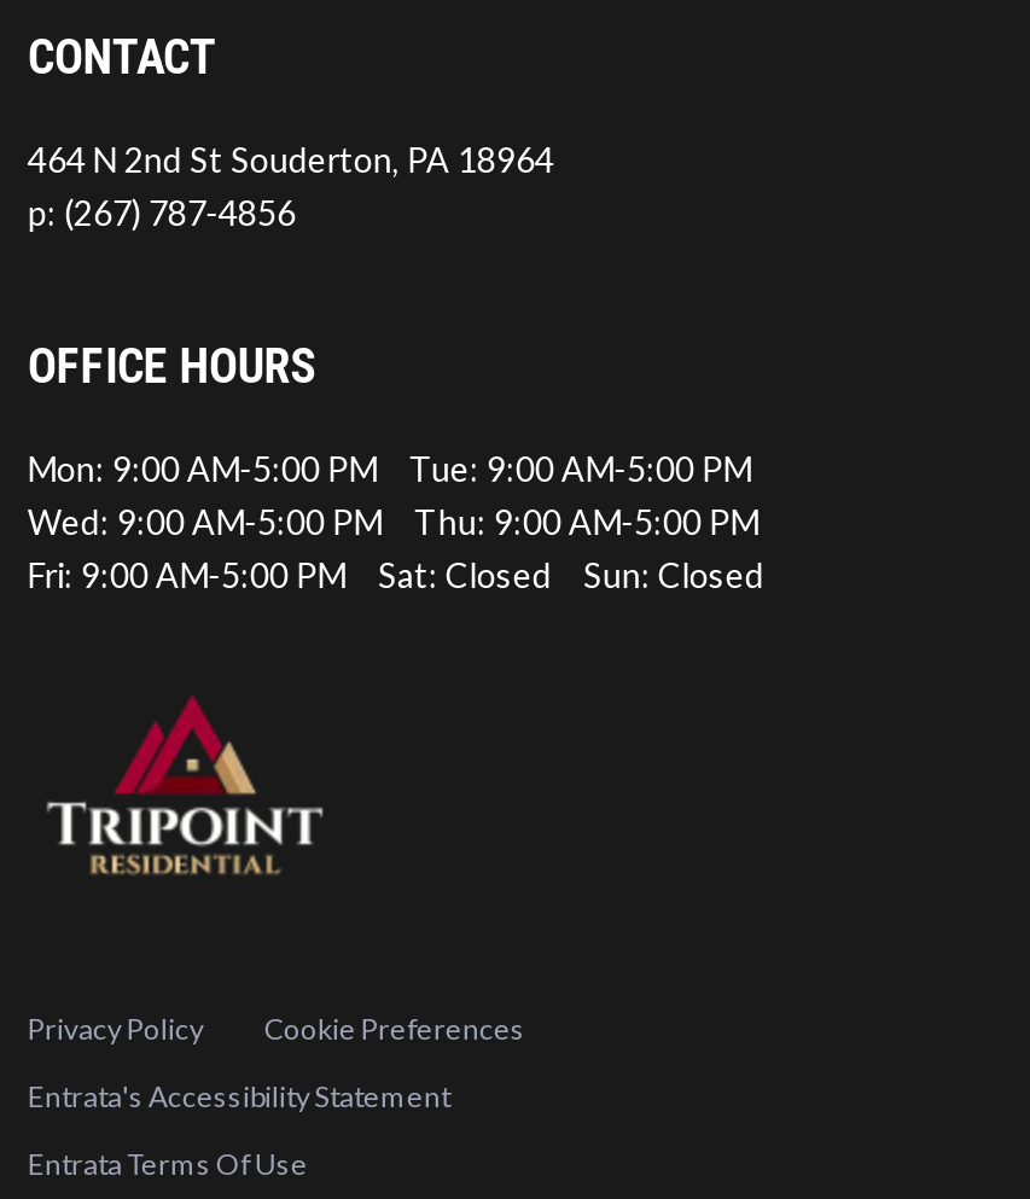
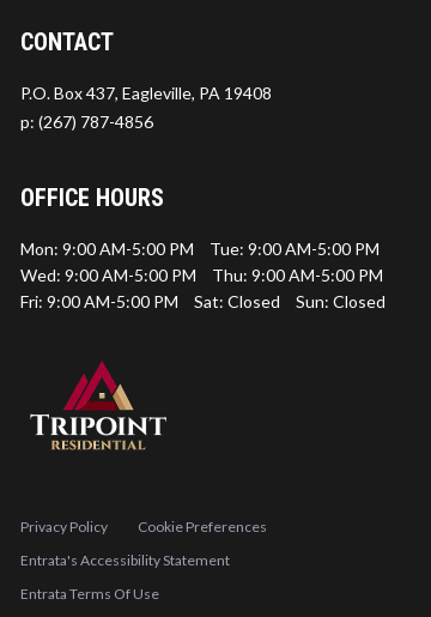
- 464 N 2nd St Souderton, PA 18964
+ P.O. Box 437, Eagleville, PA 19408
